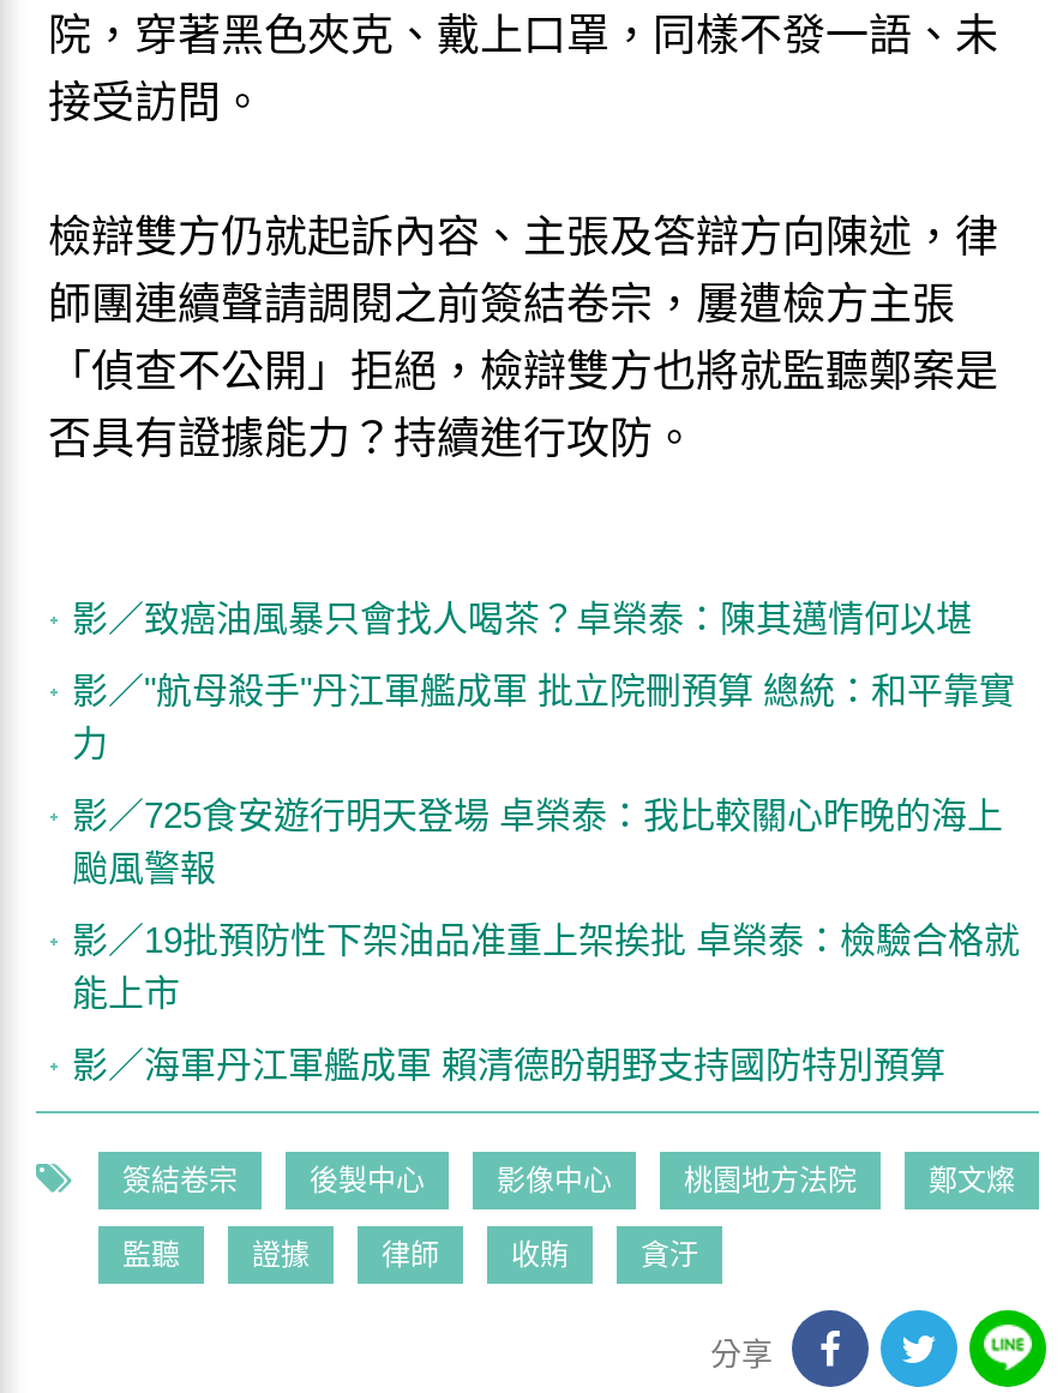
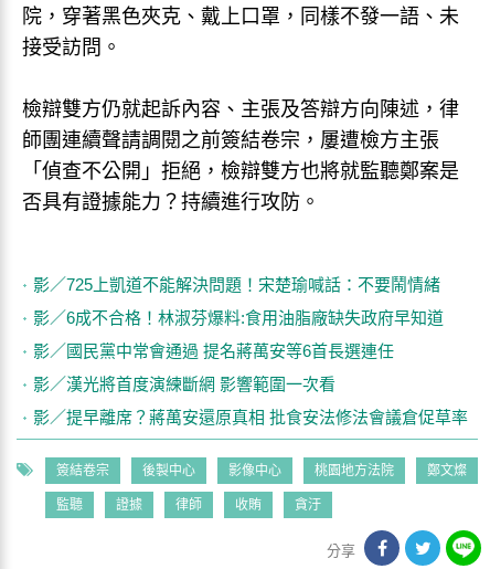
- 影／致癌油風暴只會找人喝茶？卓榮泰：陳其邁情何以堪
+ 影／725上凱道不能解決問題！宋楚瑜喊話：不要鬧情緒

- 影／"航母殺手"丹江軍艦成軍 批立院刪預算 總統：和平靠實
- 力
+ 影／6成不合格！林淑芬爆料:食用油脂廠缺失政府早知道

- 影／725食安遊行明天登場 卓榮泰：我比較關心昨晚的海上
- 颱風警報
+ 影／國民黨中常會通過 提名蔣萬安等6首長選連任

- 影／19批預防性下架油品准重上架挨批 卓榮泰：檢驗合格就
- 能上市
+ 影／漢光將首度演練斷網 影響範圍一次看

- 影／海軍丹江軍艦成軍 賴清德盼朝野支持國防特別預算
+ 影／提早離席？蔣萬安還原真相 批食安法修法會議倉促草率
